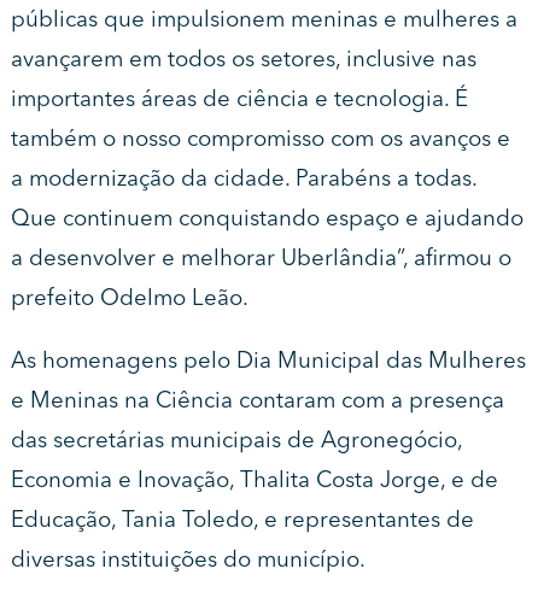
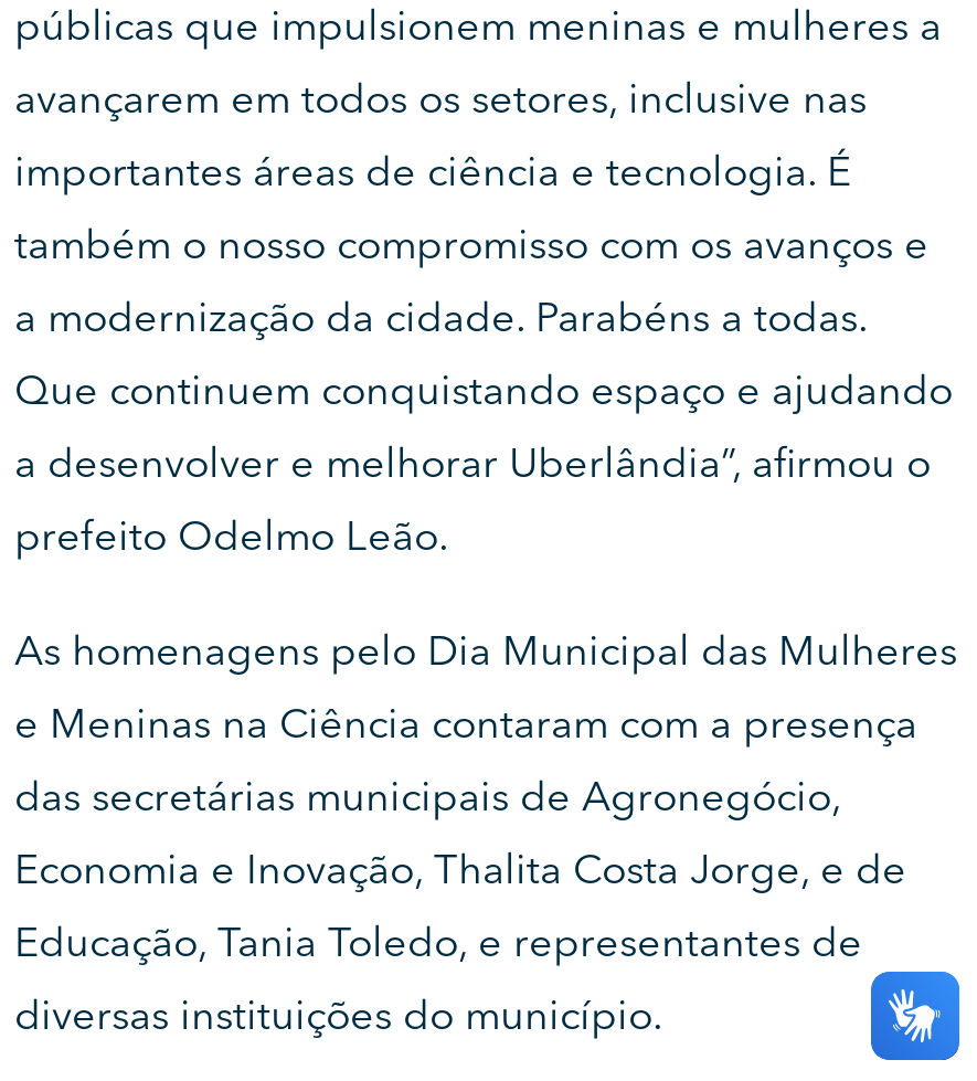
+ [image]
